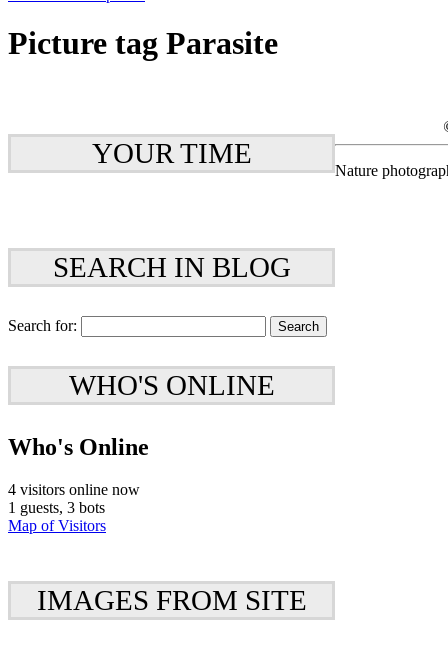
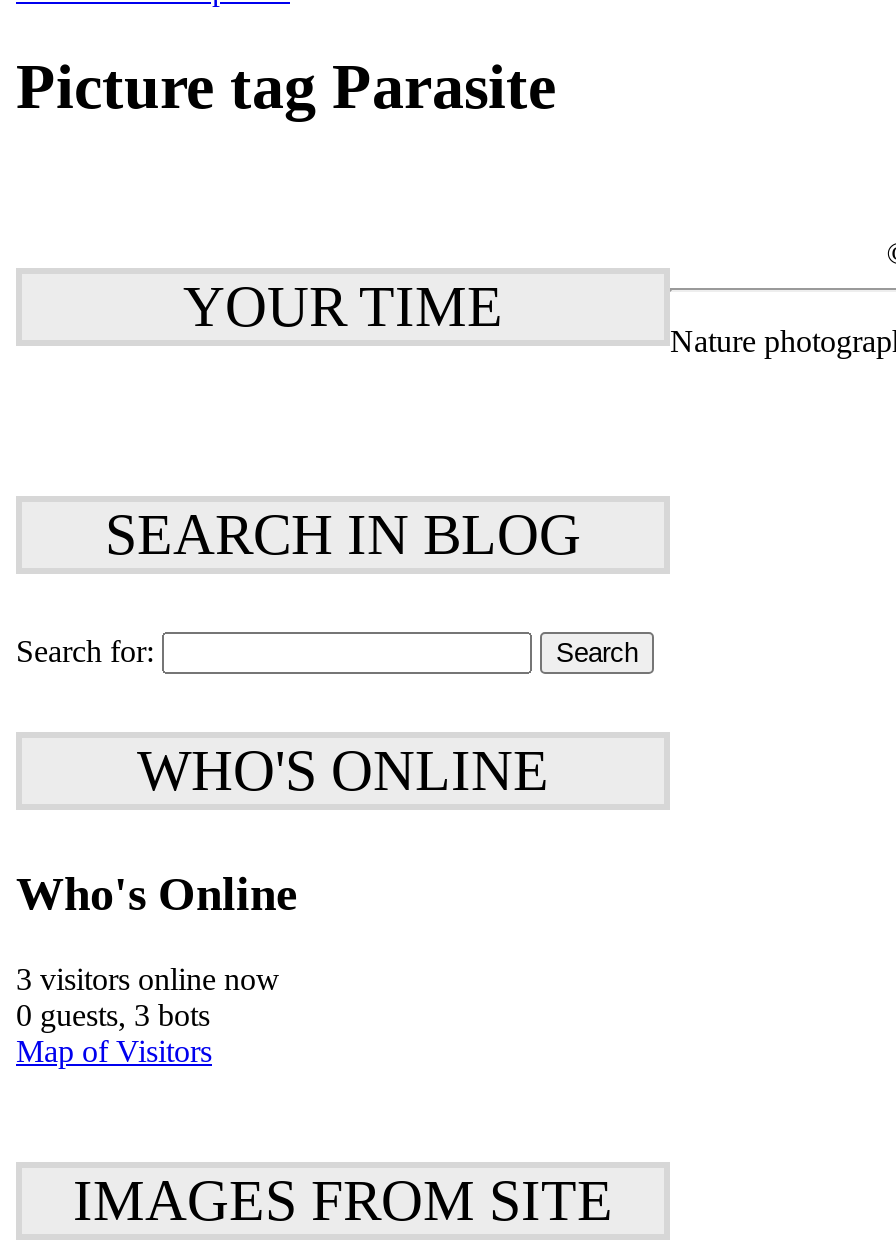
- 4 visitors online now
+ 3 visitors online now

- 1 guests, 3 bots
+ 0 guests, 3 bots
